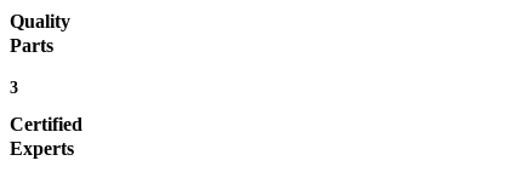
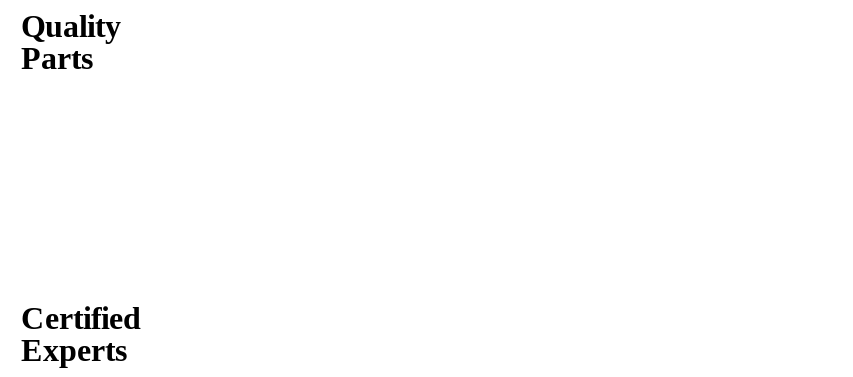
- 3
